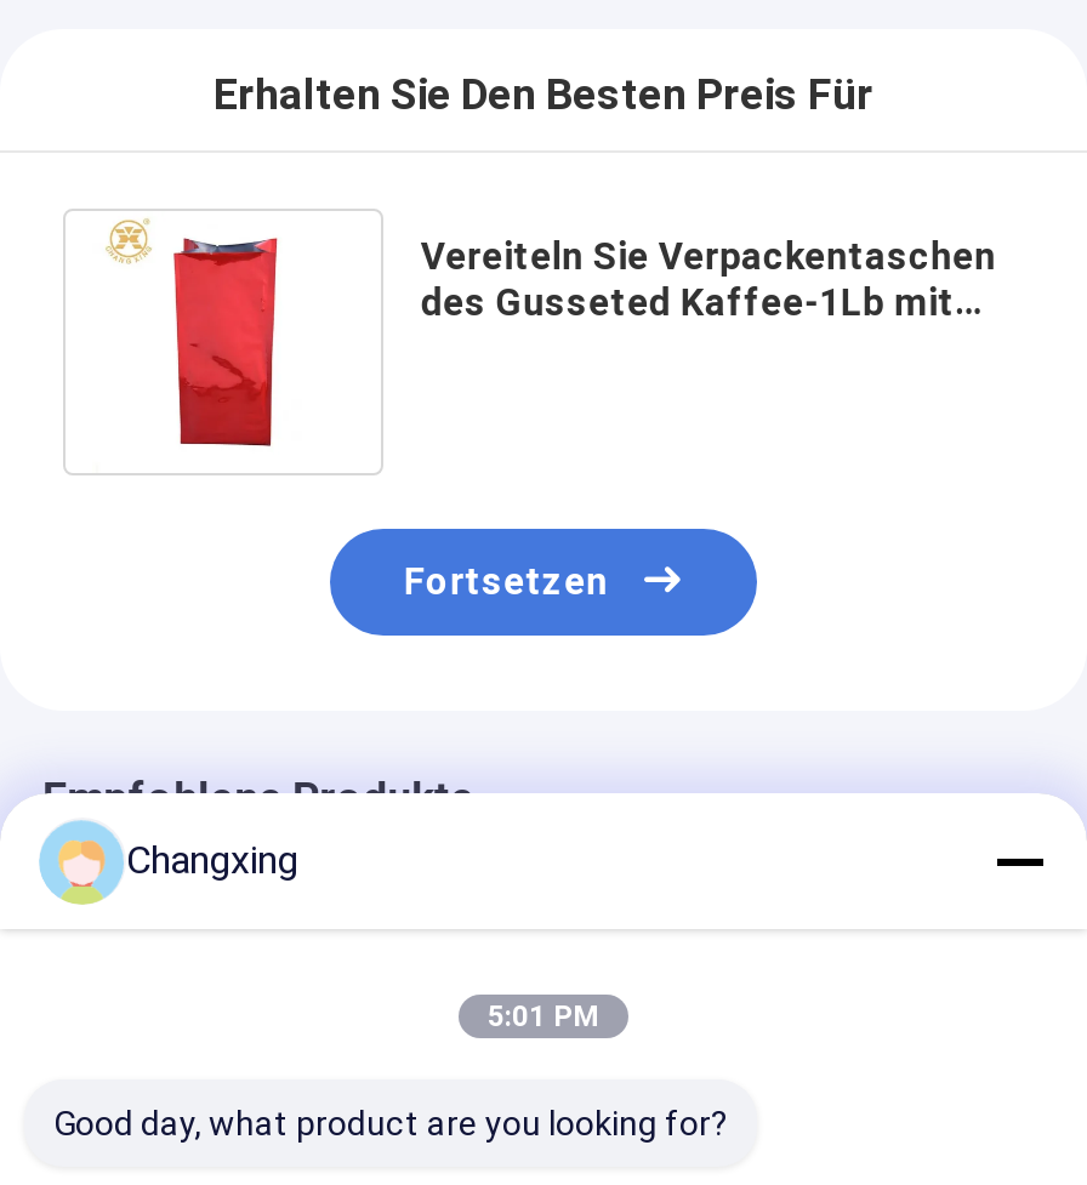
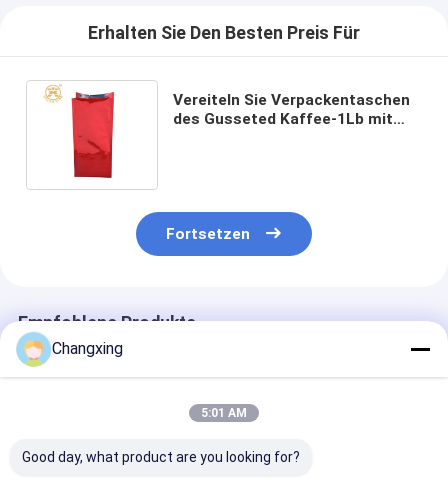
- 5:01 PM
+ 5:01 AM
